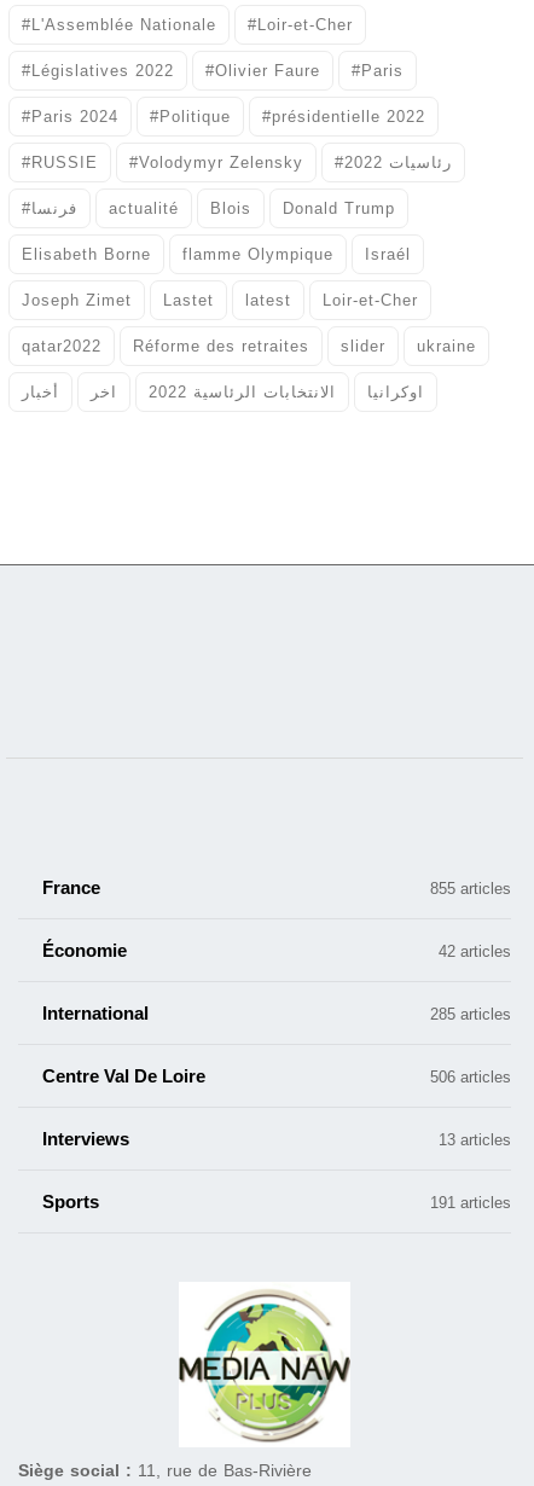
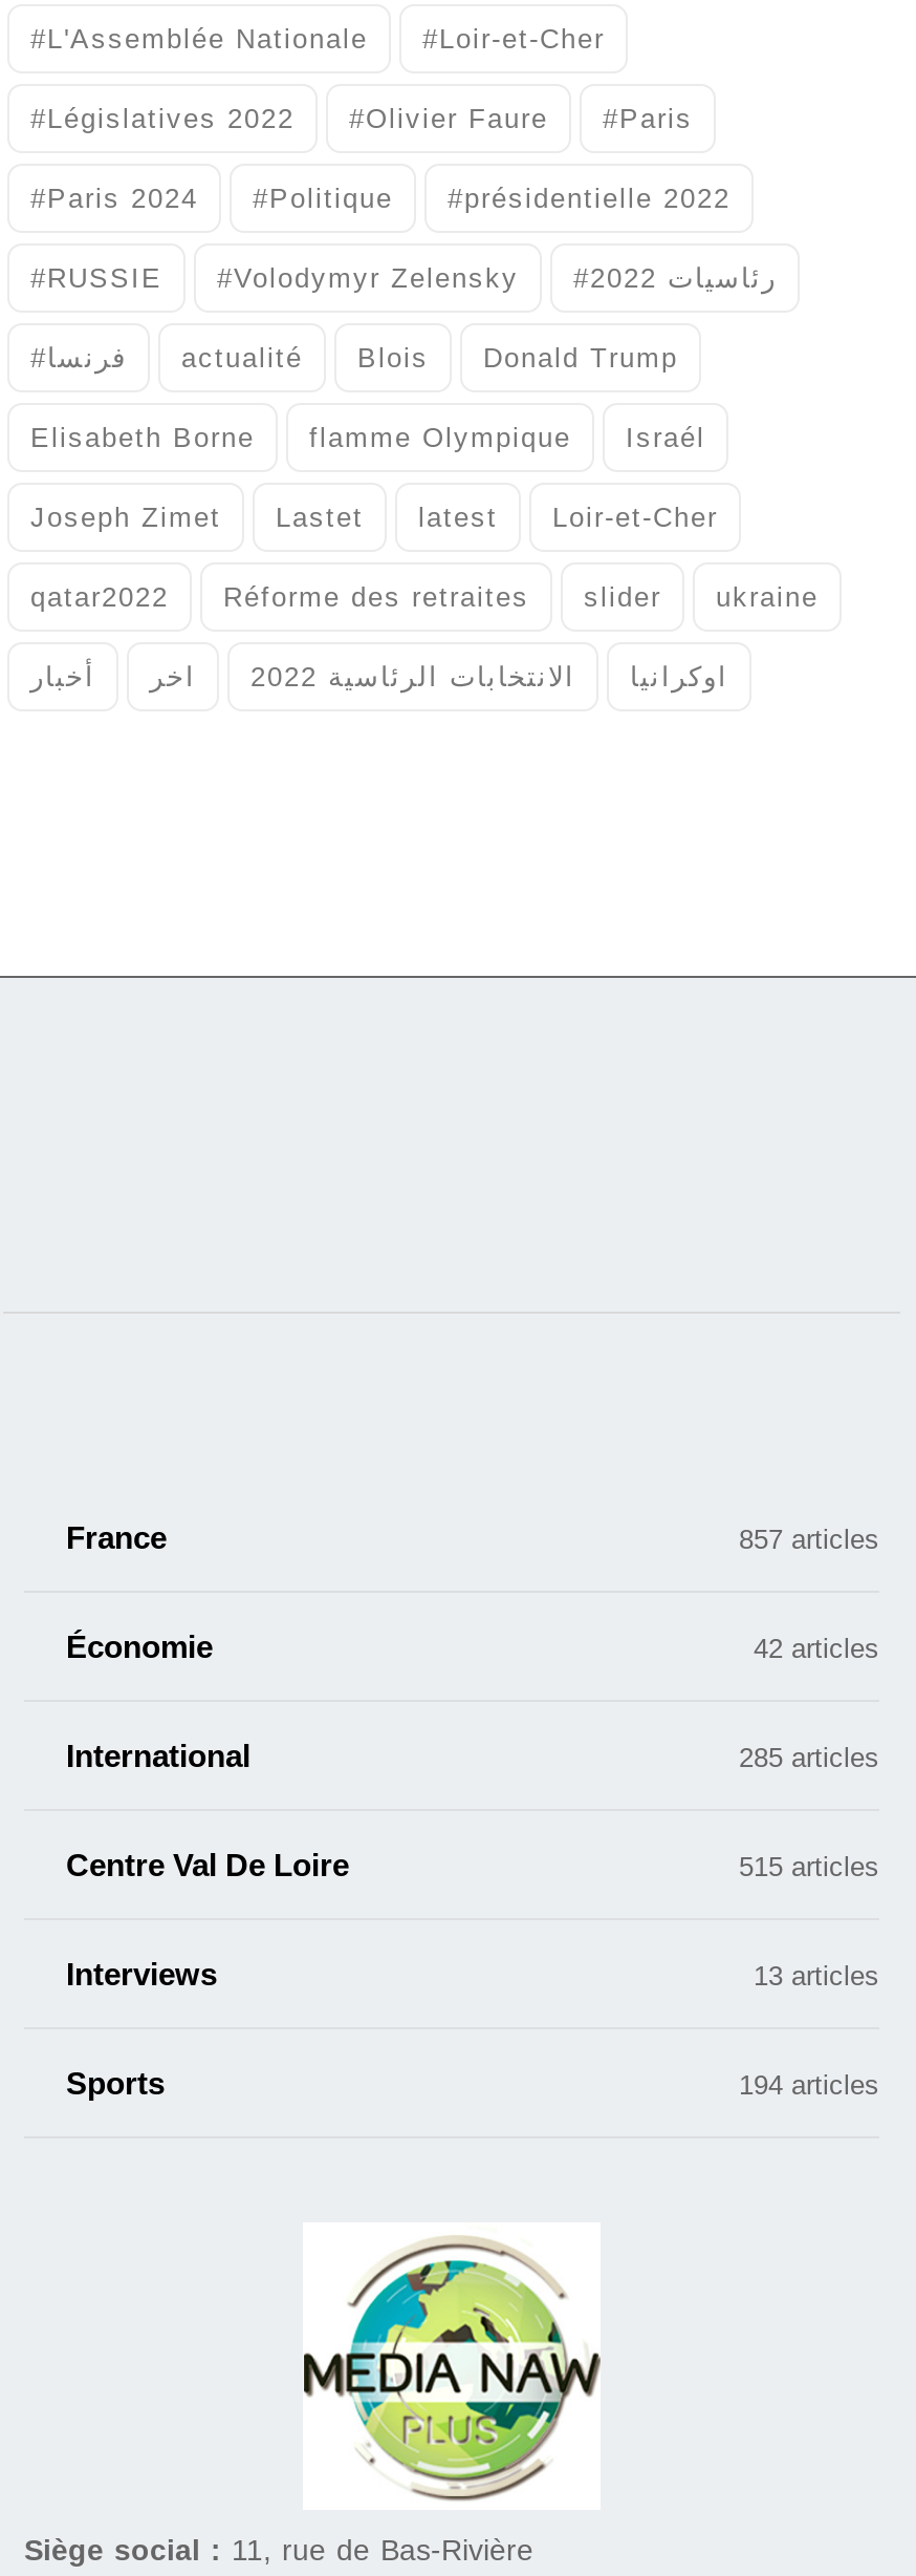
- 855 articles
+ 857 articles

- 506 articles
+ 515 articles

- 191 articles
+ 194 articles
